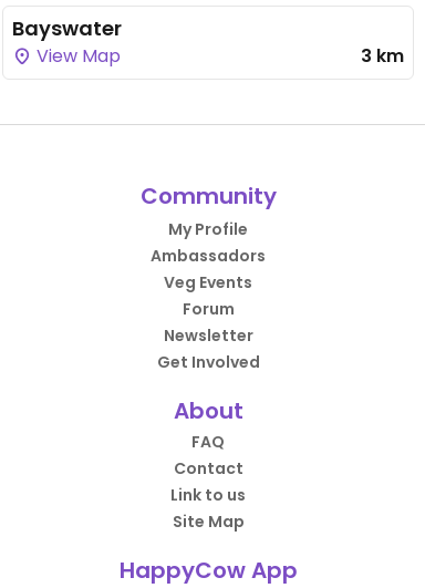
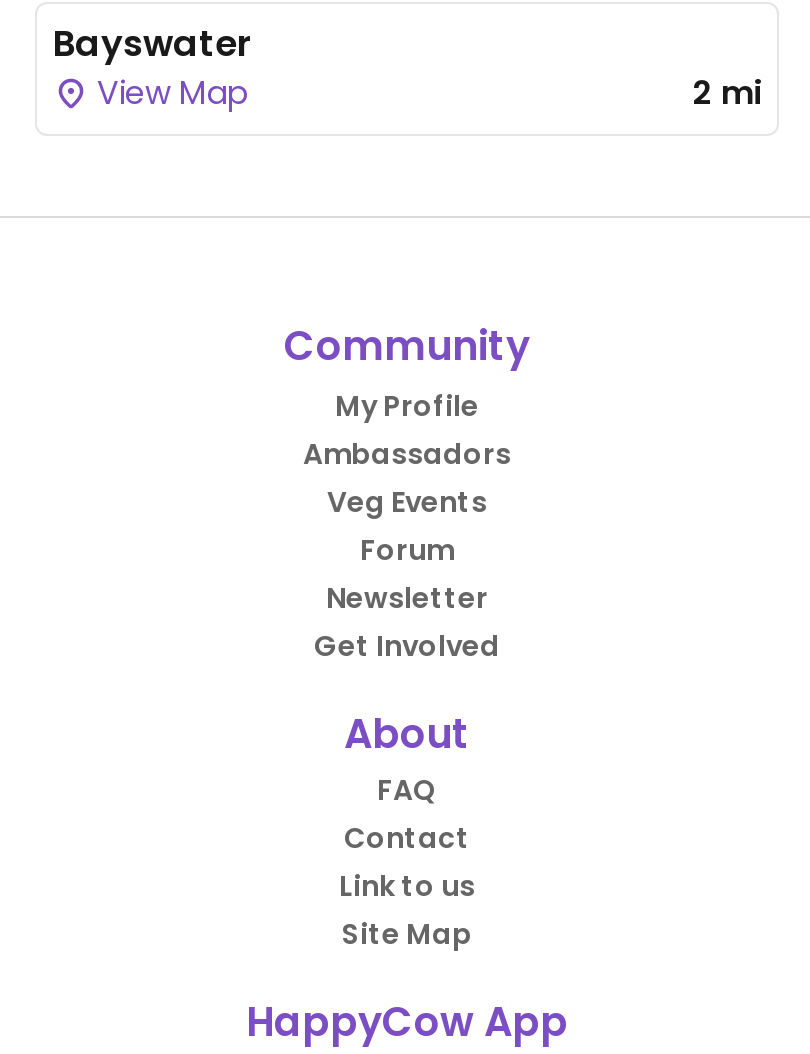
- 3 km
+ 2 mi
